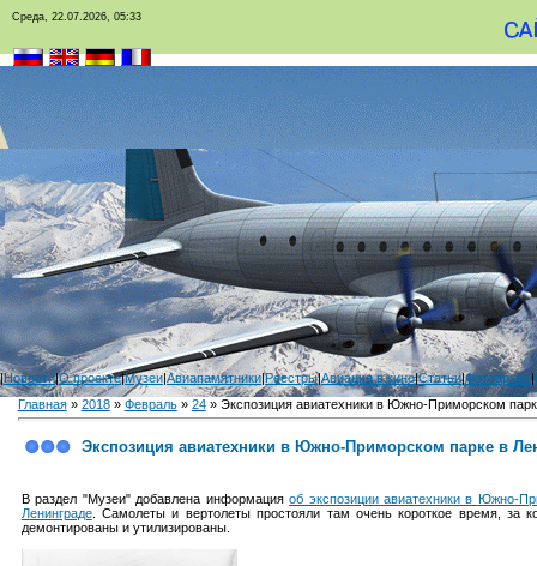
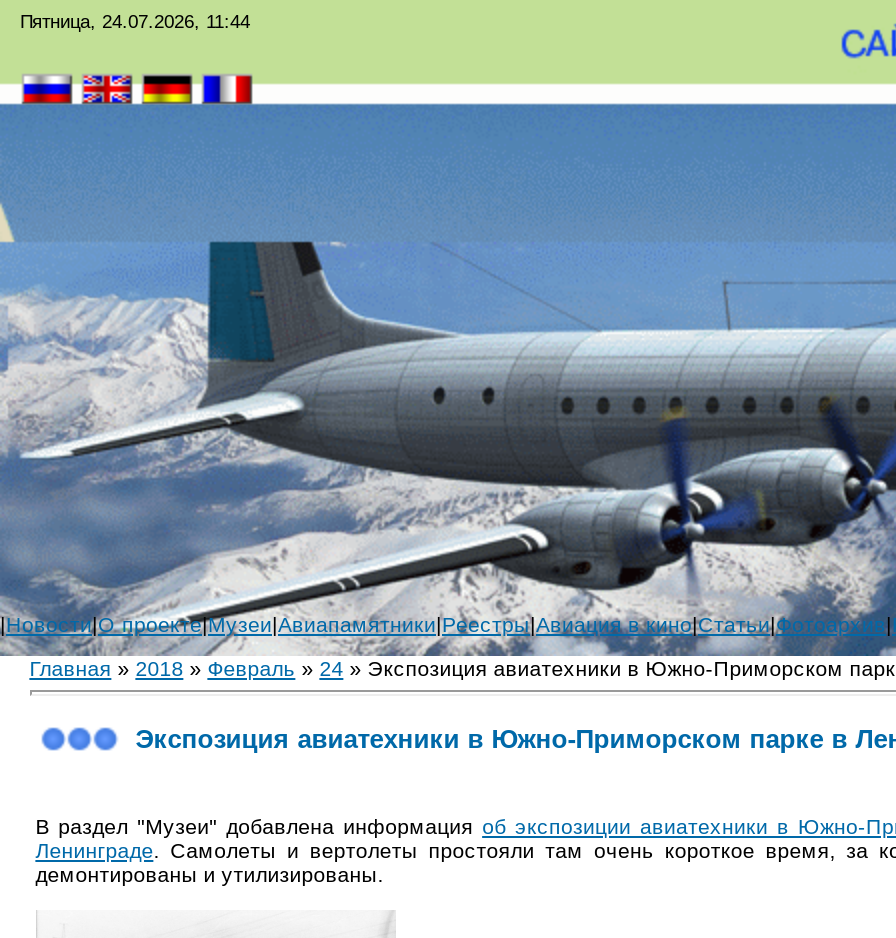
- Среда, 22.07.2026, 05:33
+ Пятница, 24.07.2026, 11:44
